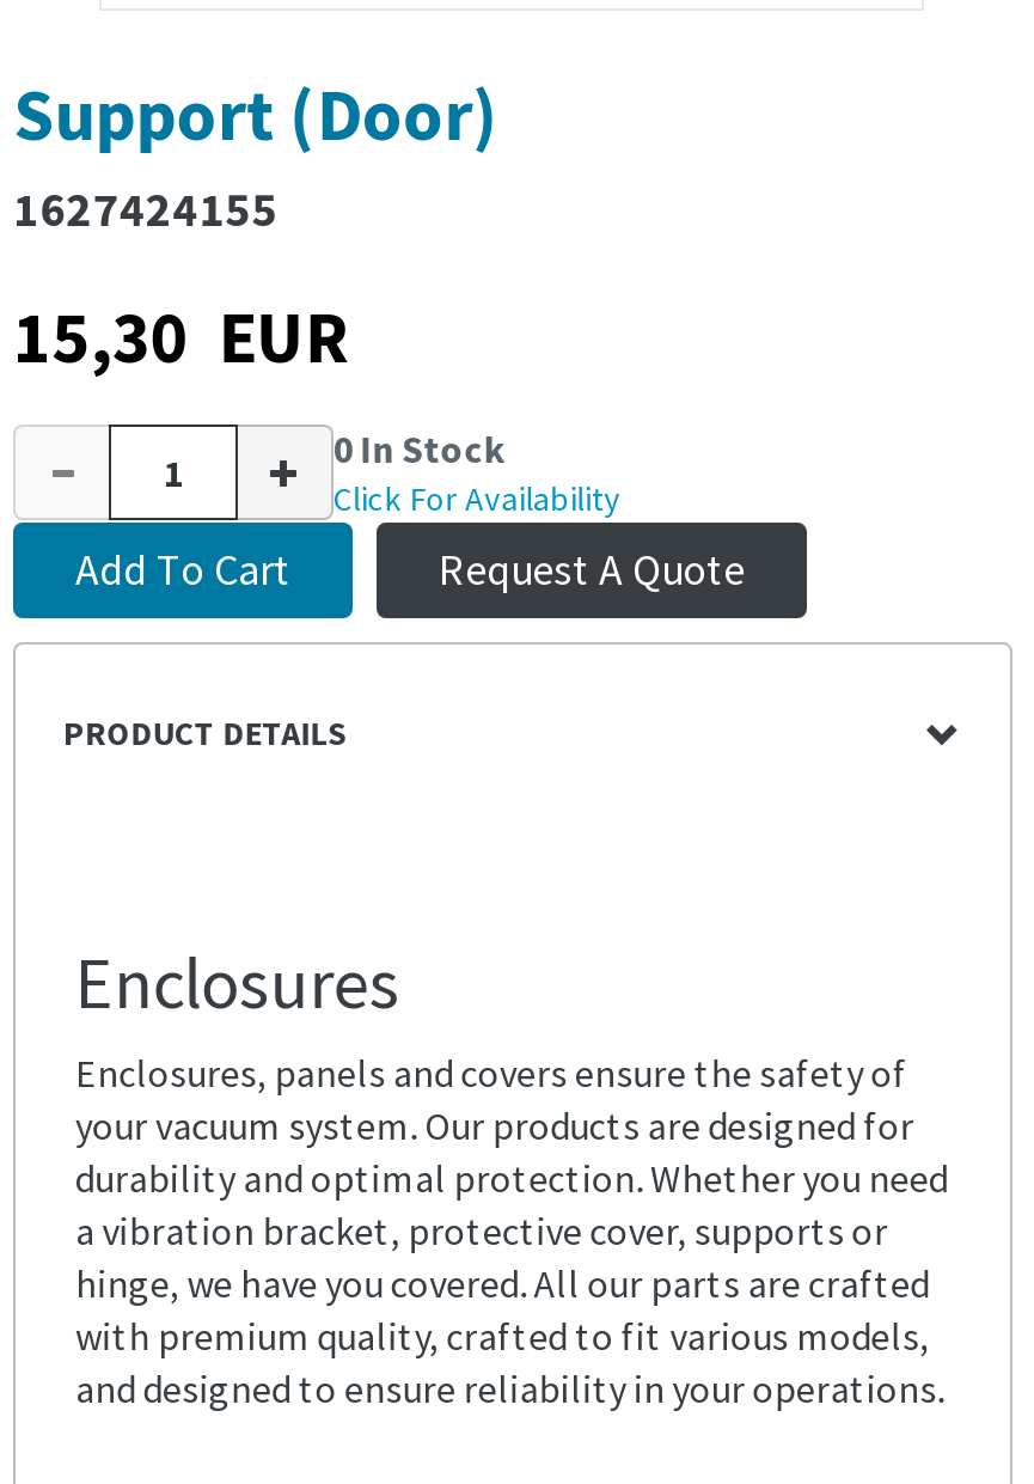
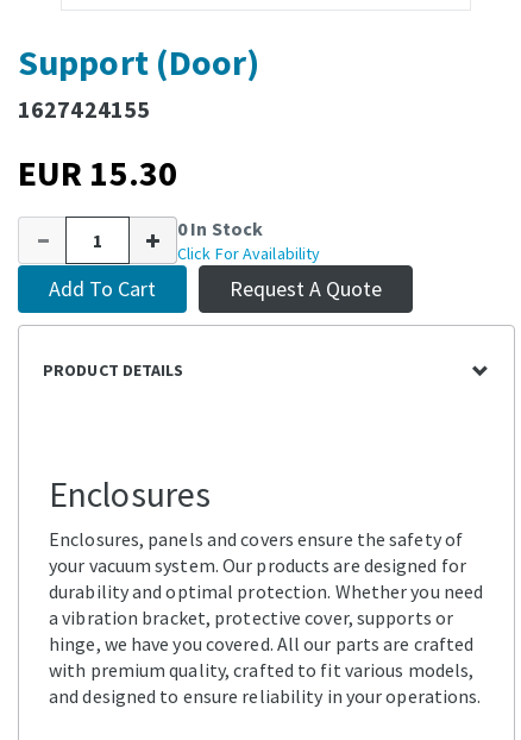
- 15,30 EUR
+ EUR 15.30
